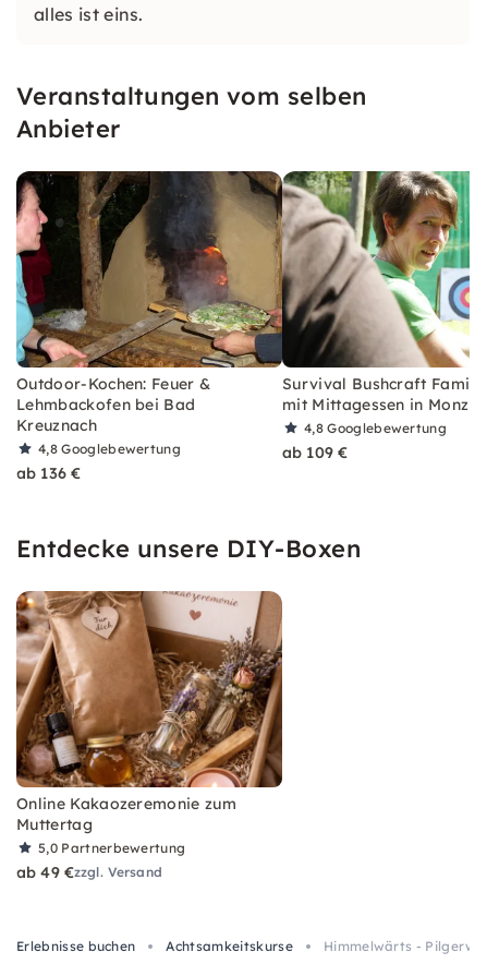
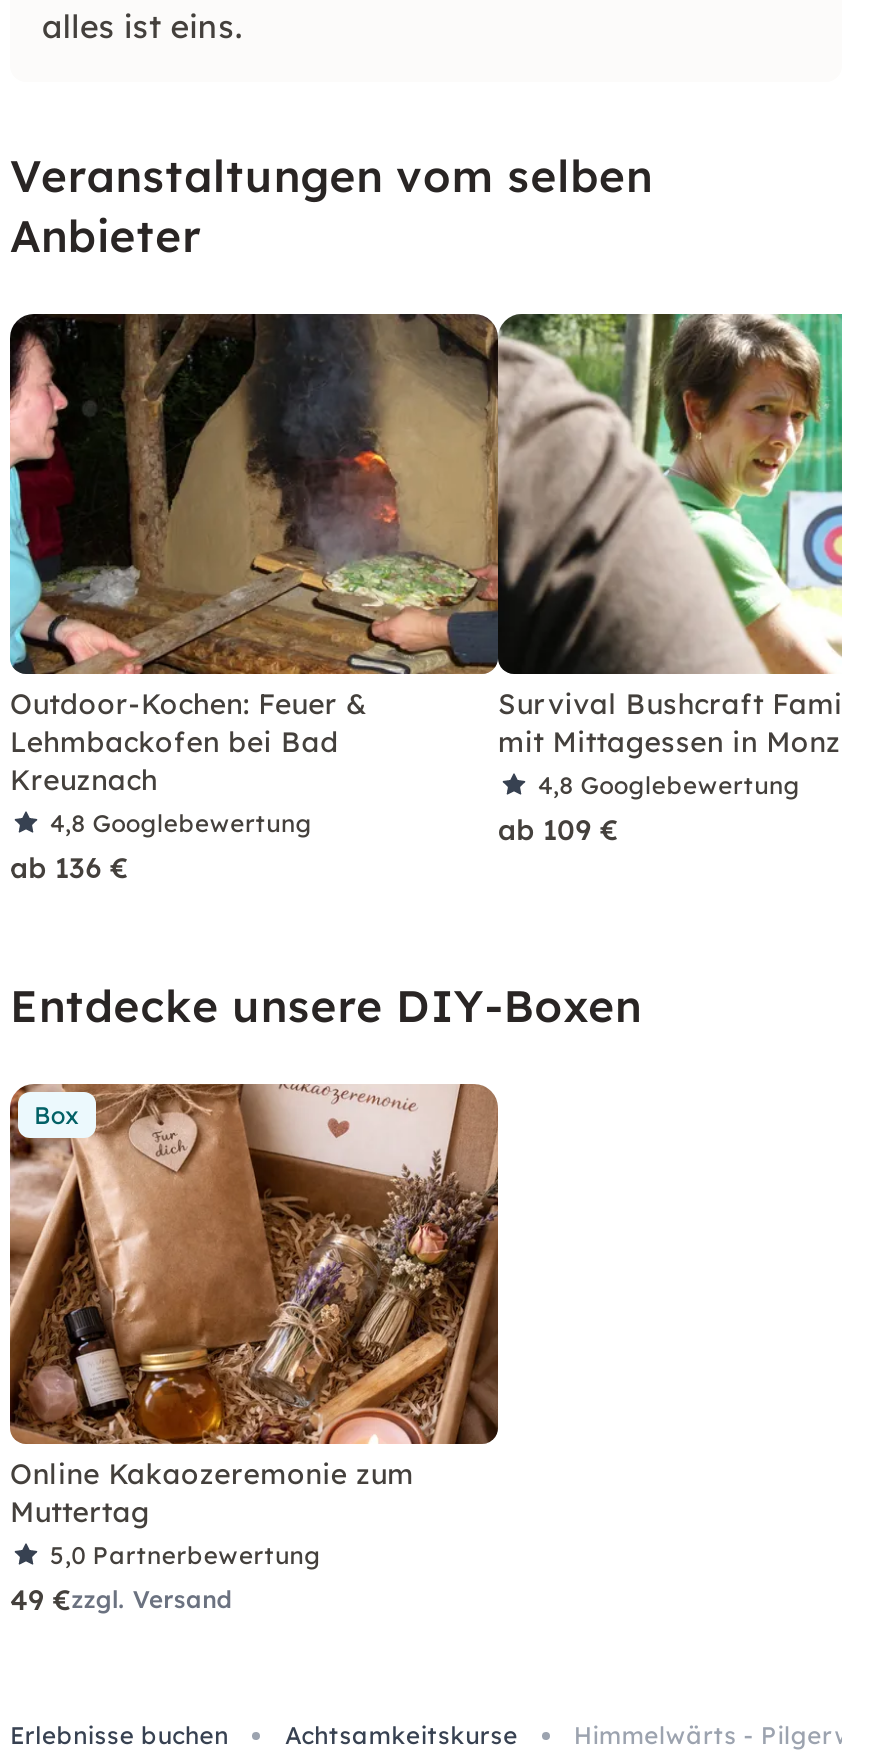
+ Box

- ab 49 €zzgl. Versand
+ 49 €zzgl. Versand
